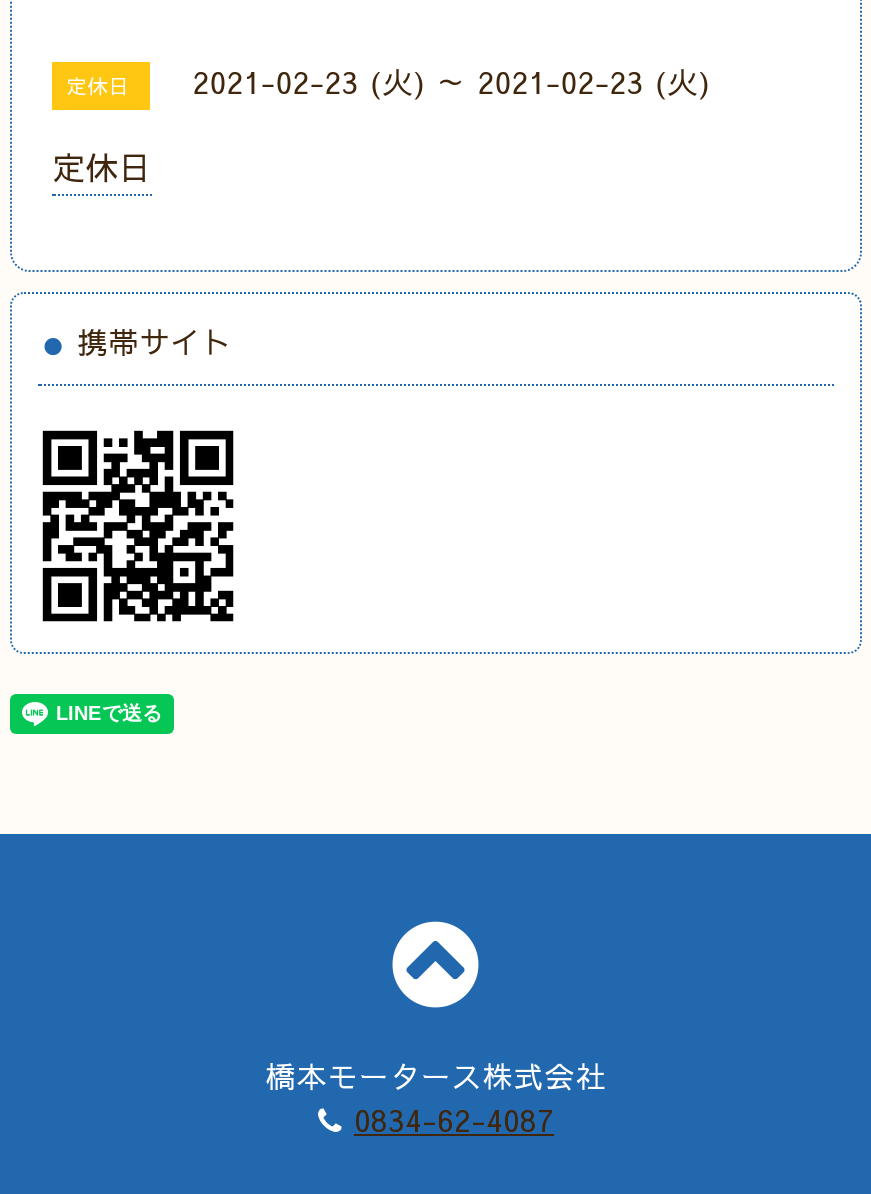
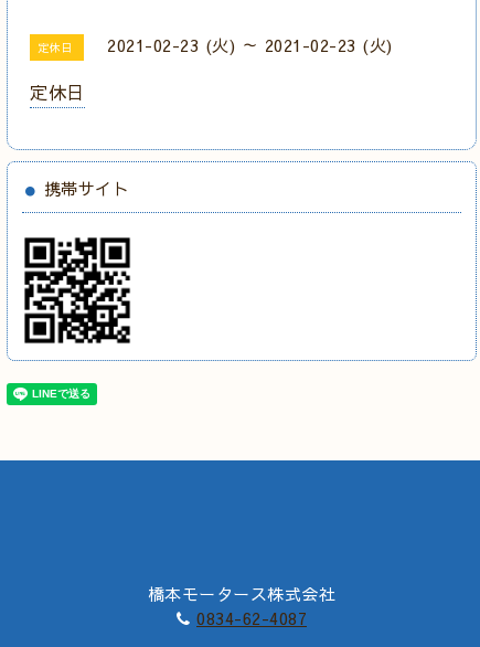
- [image]
